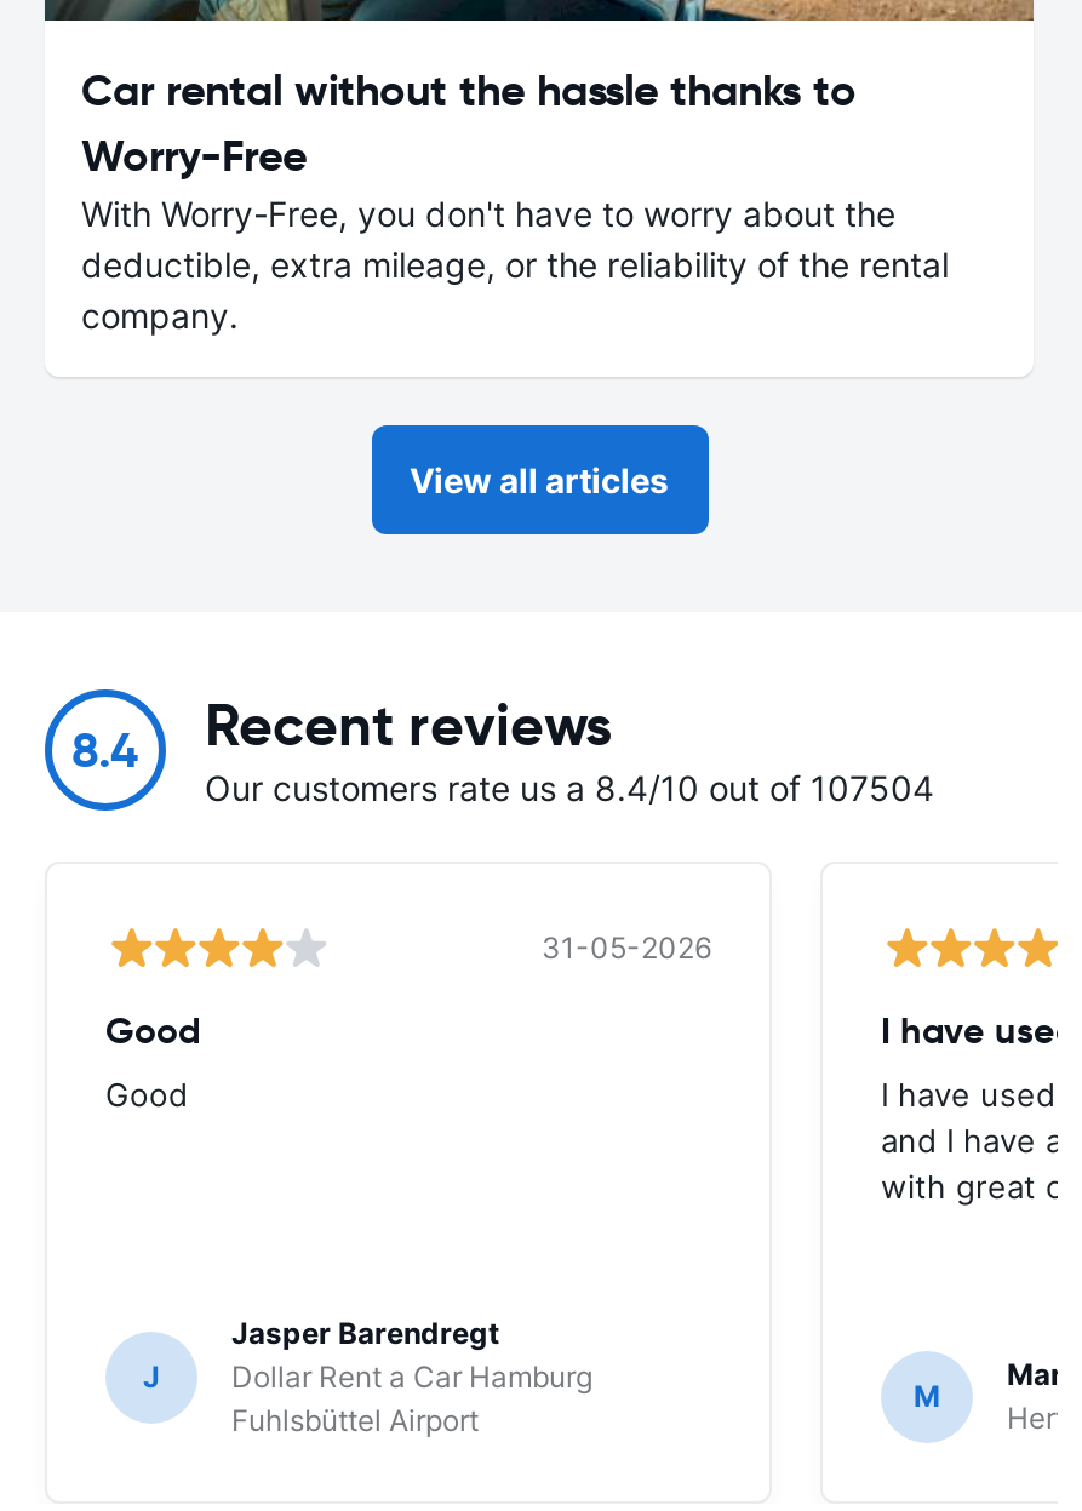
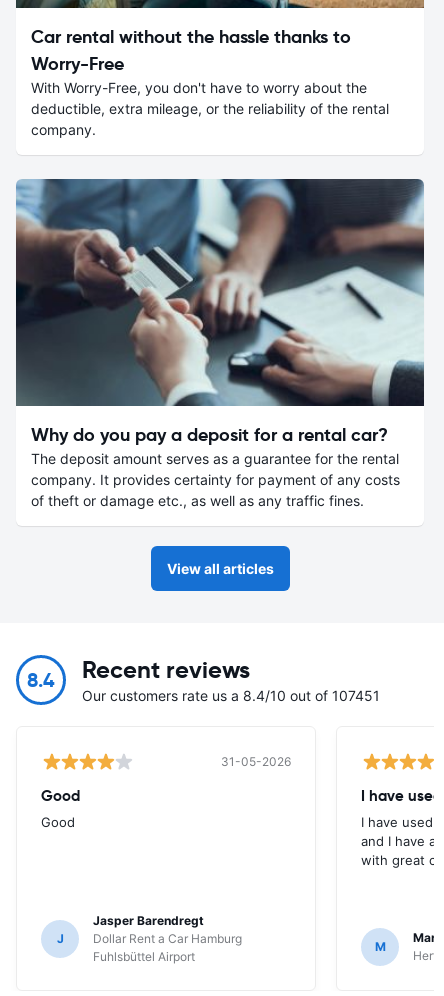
+ [image]
+ Why do you pay a deposit for a rental car?
+ The deposit amount serves as a guarantee for the rental
+ company. It provides certainty for payment of any costs
+ of theft or damage etc., as well as any traffic fines.

- Our customers rate us a 8.4/10 out of 107504
+ Our customers rate us a 8.4/10 out of 107451
